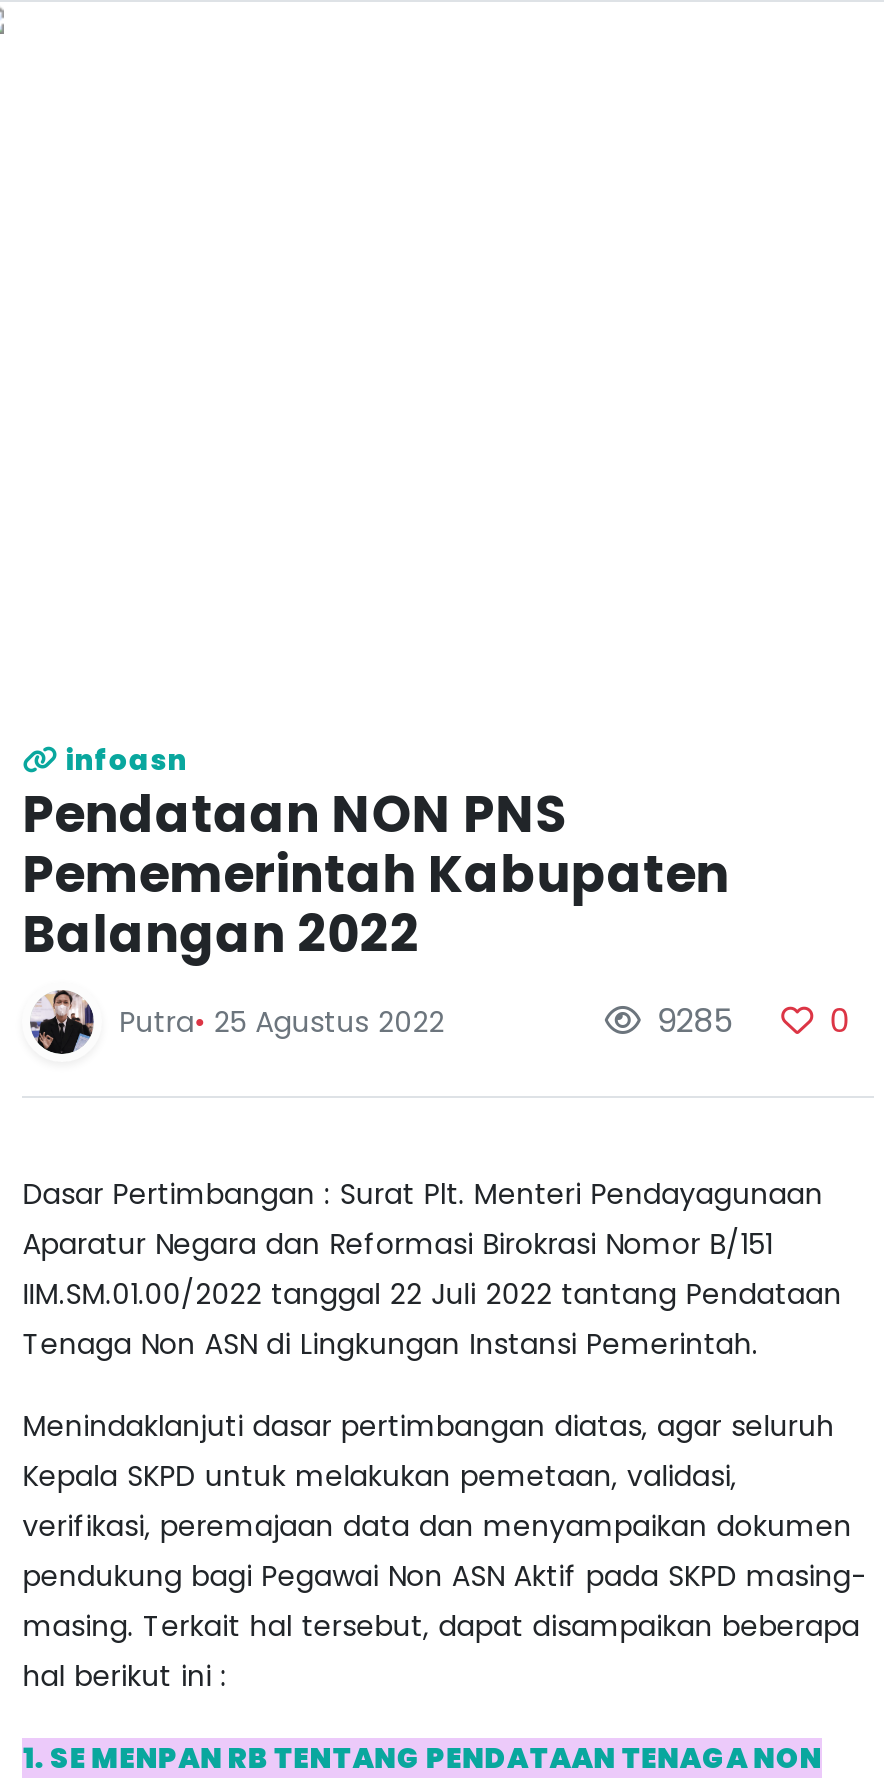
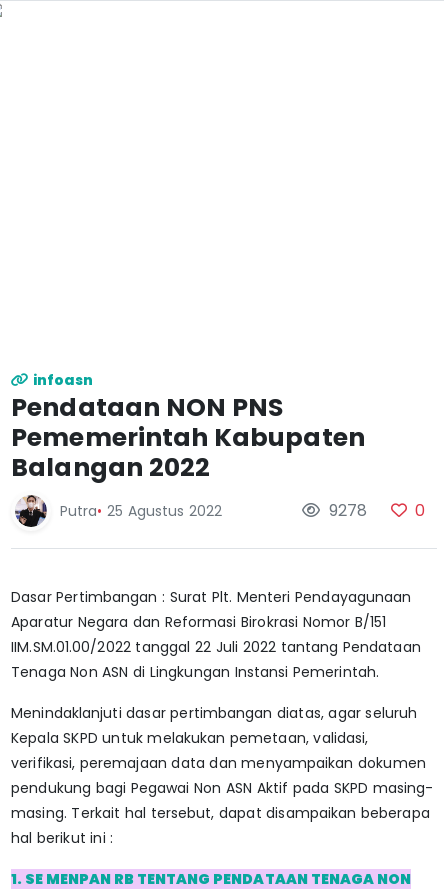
- 9285
+ 9278
